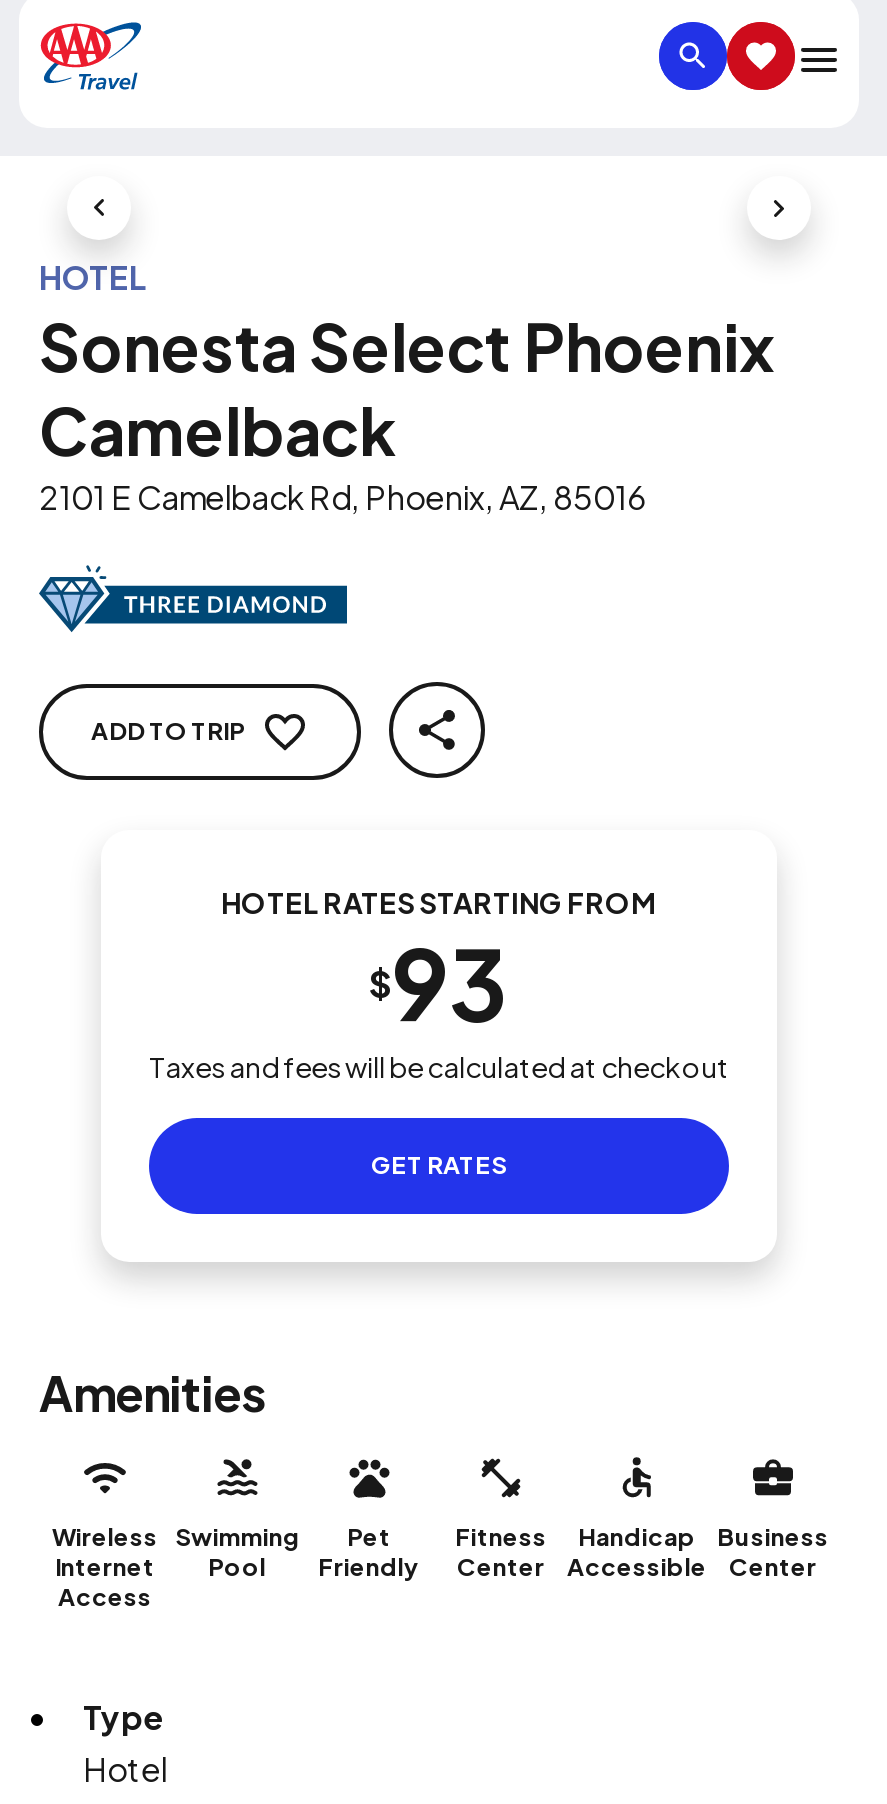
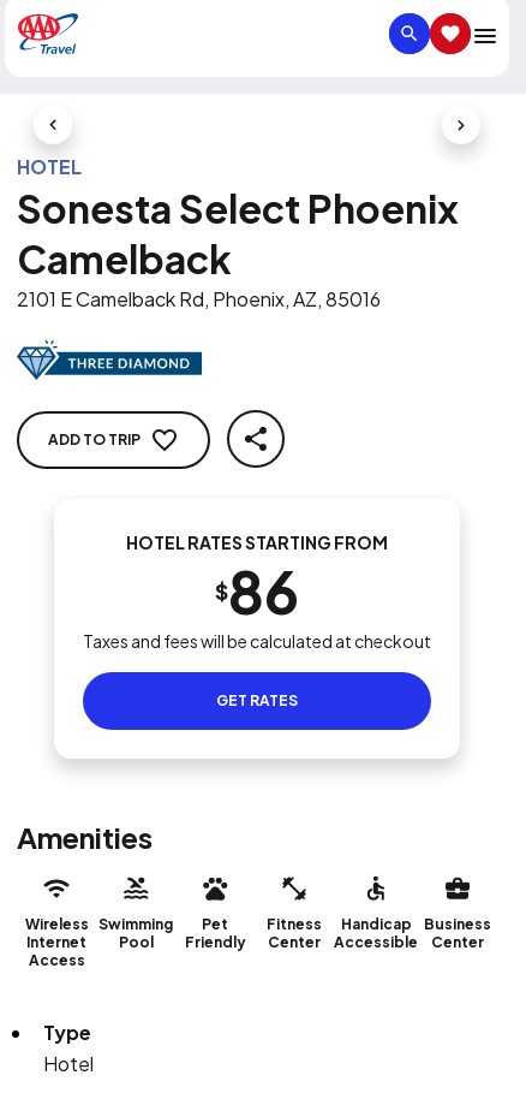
- $93
+ $86
